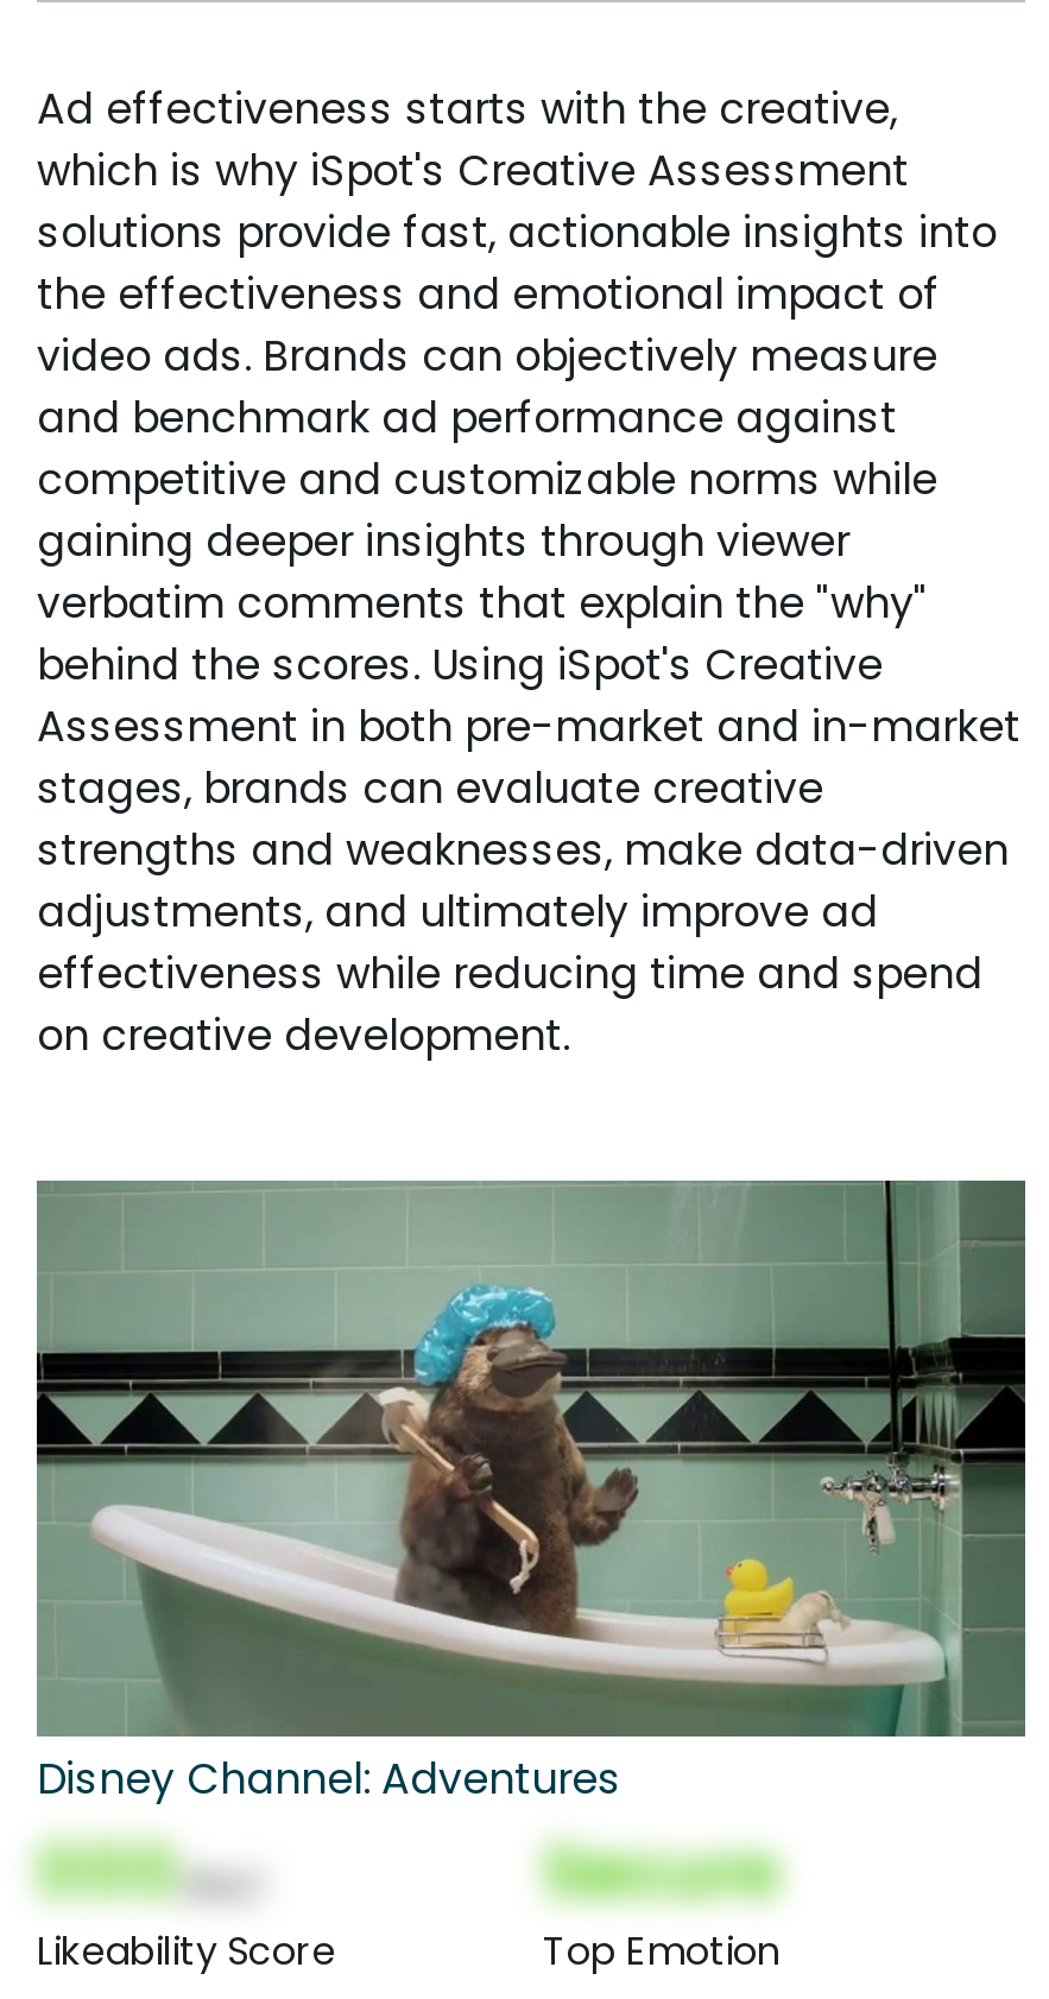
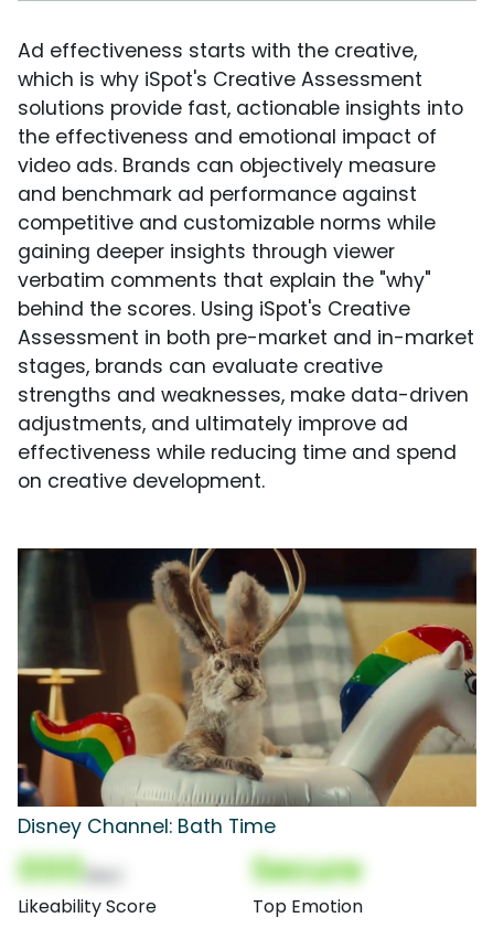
- [image]
- Disney Channel: Adventures
+ [image]
+ Disney Channel: Bath Time
